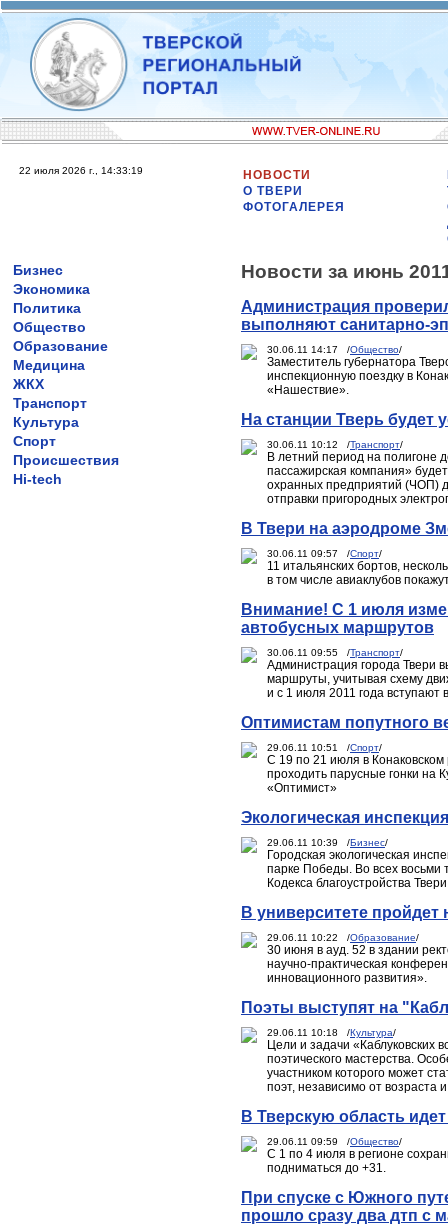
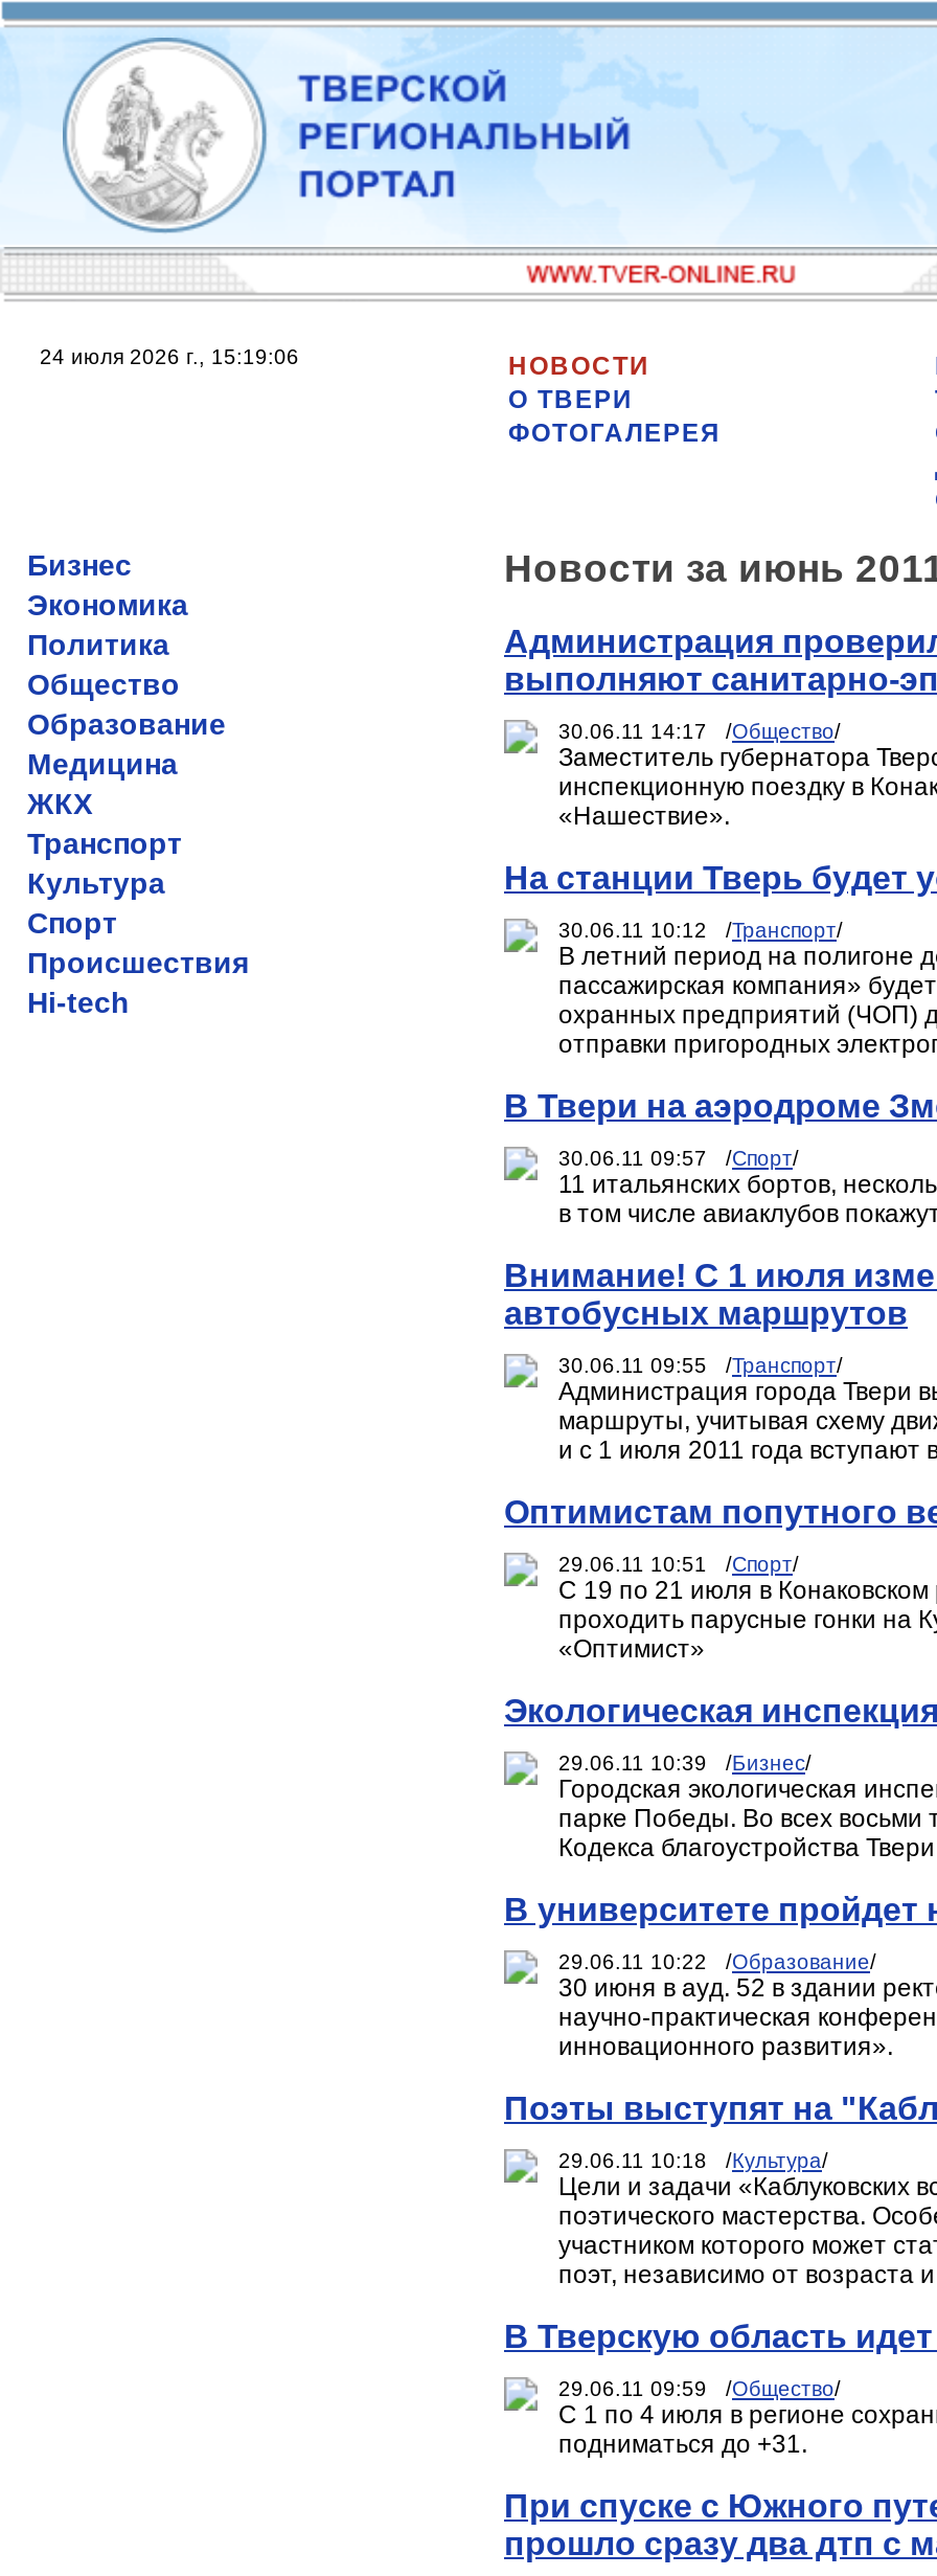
- 22 июля 2026 г., 14:33:19
+ 24 июля 2026 г., 15:19:06
